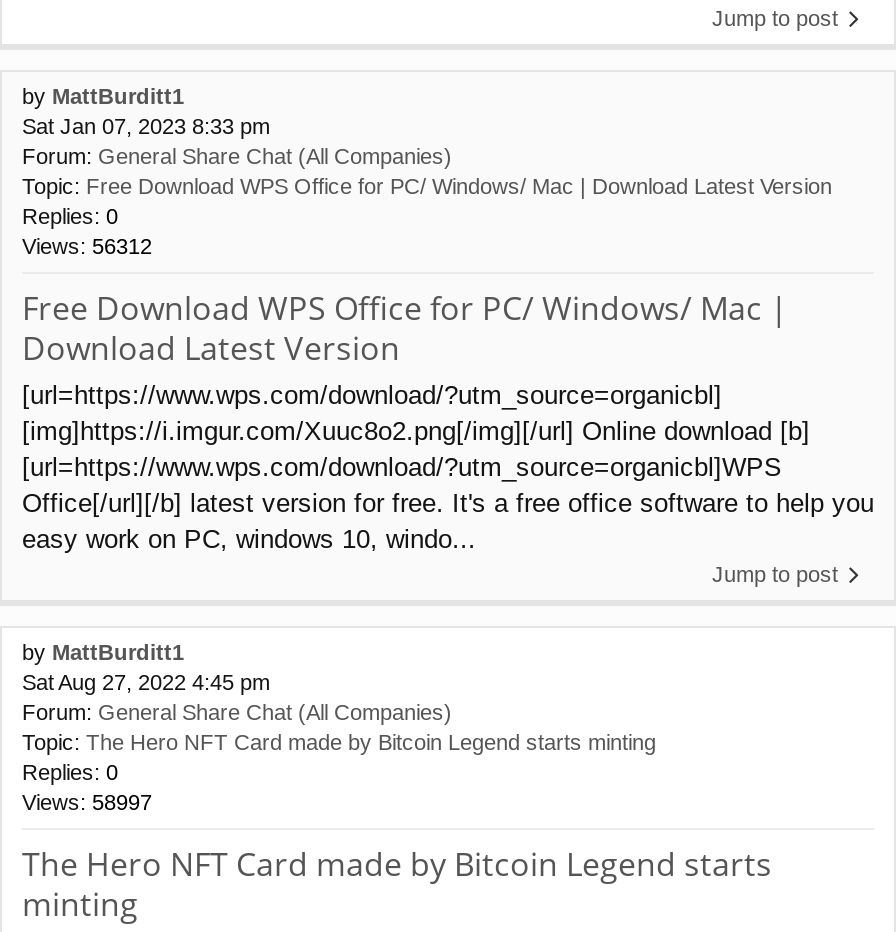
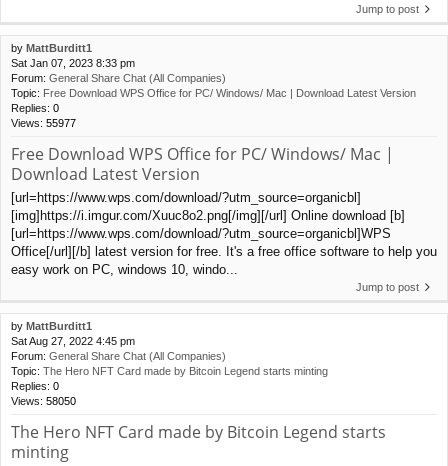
- Views: 56312
+ Views: 55977

- Views: 58997
+ Views: 58050
